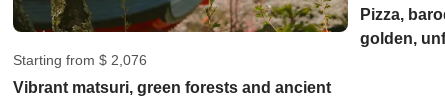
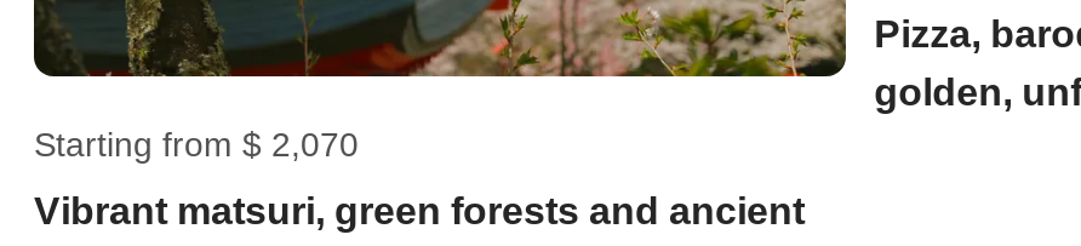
- Starting from $ 2,076
+ Starting from $ 2,070
